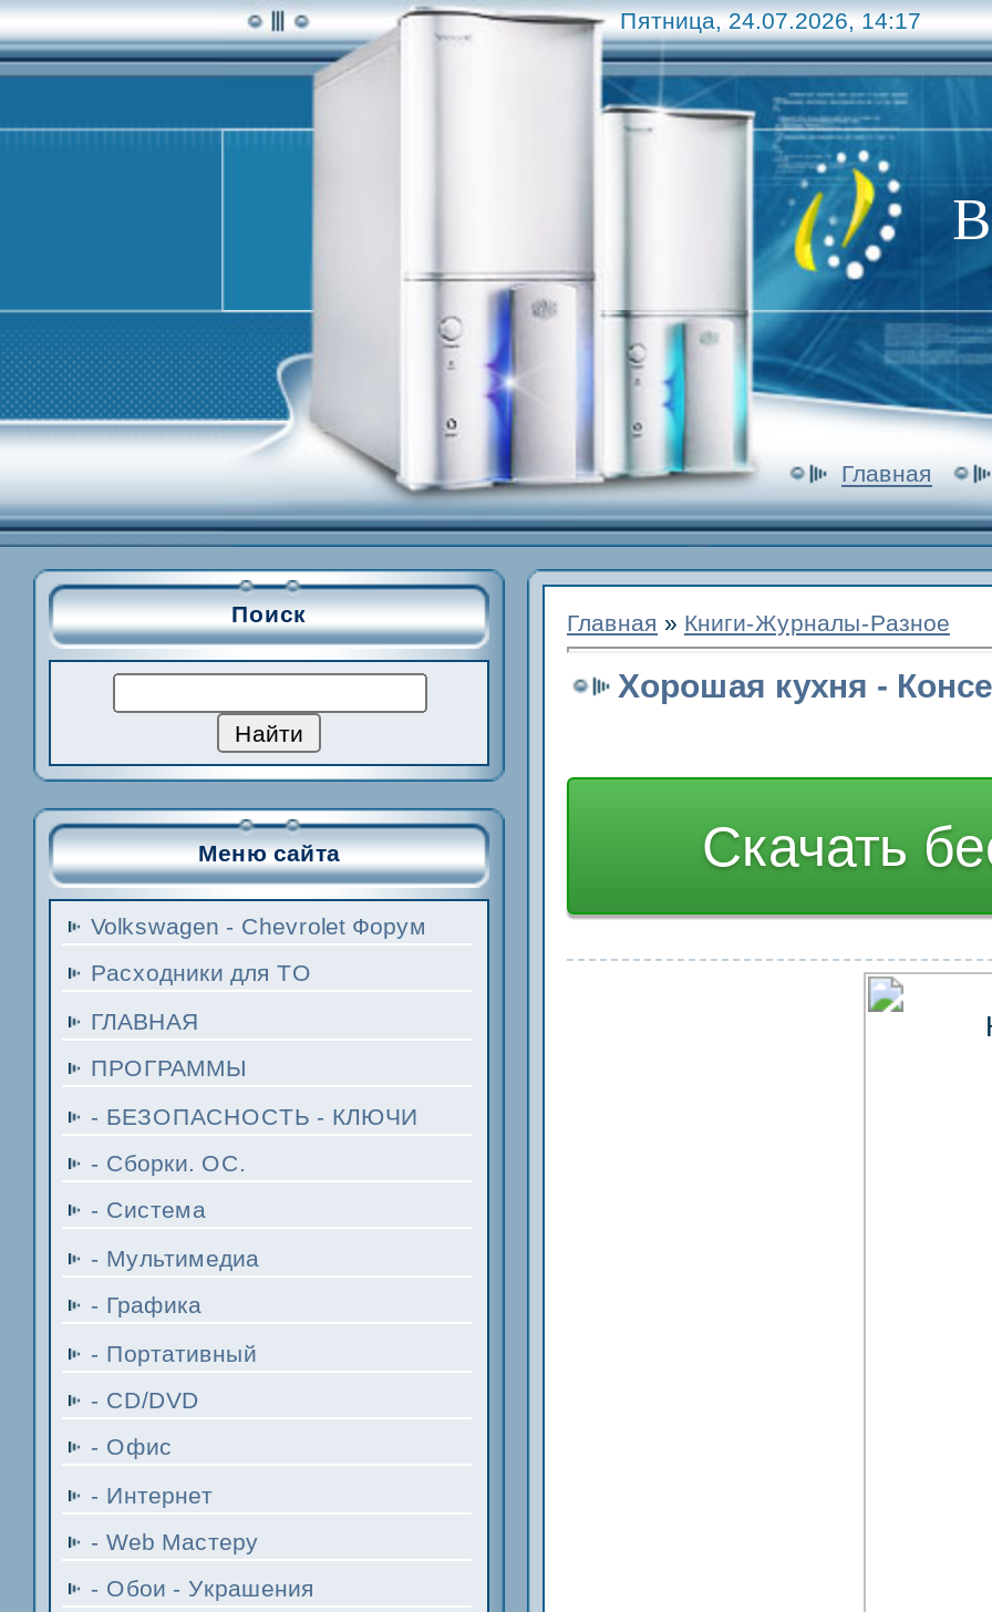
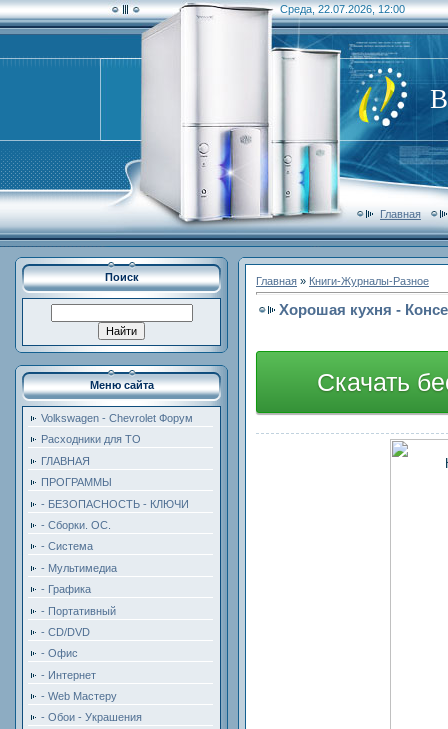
- Пятница, 24.07.2026, 14:17
+ Среда, 22.07.2026, 12:00
